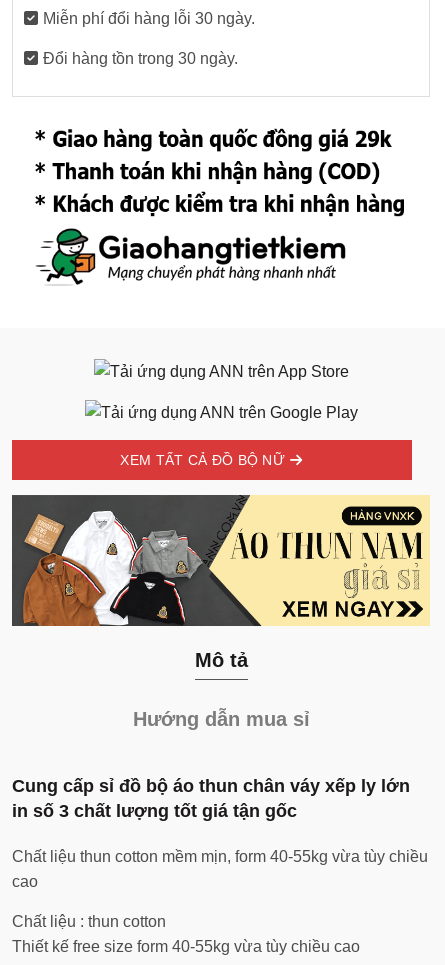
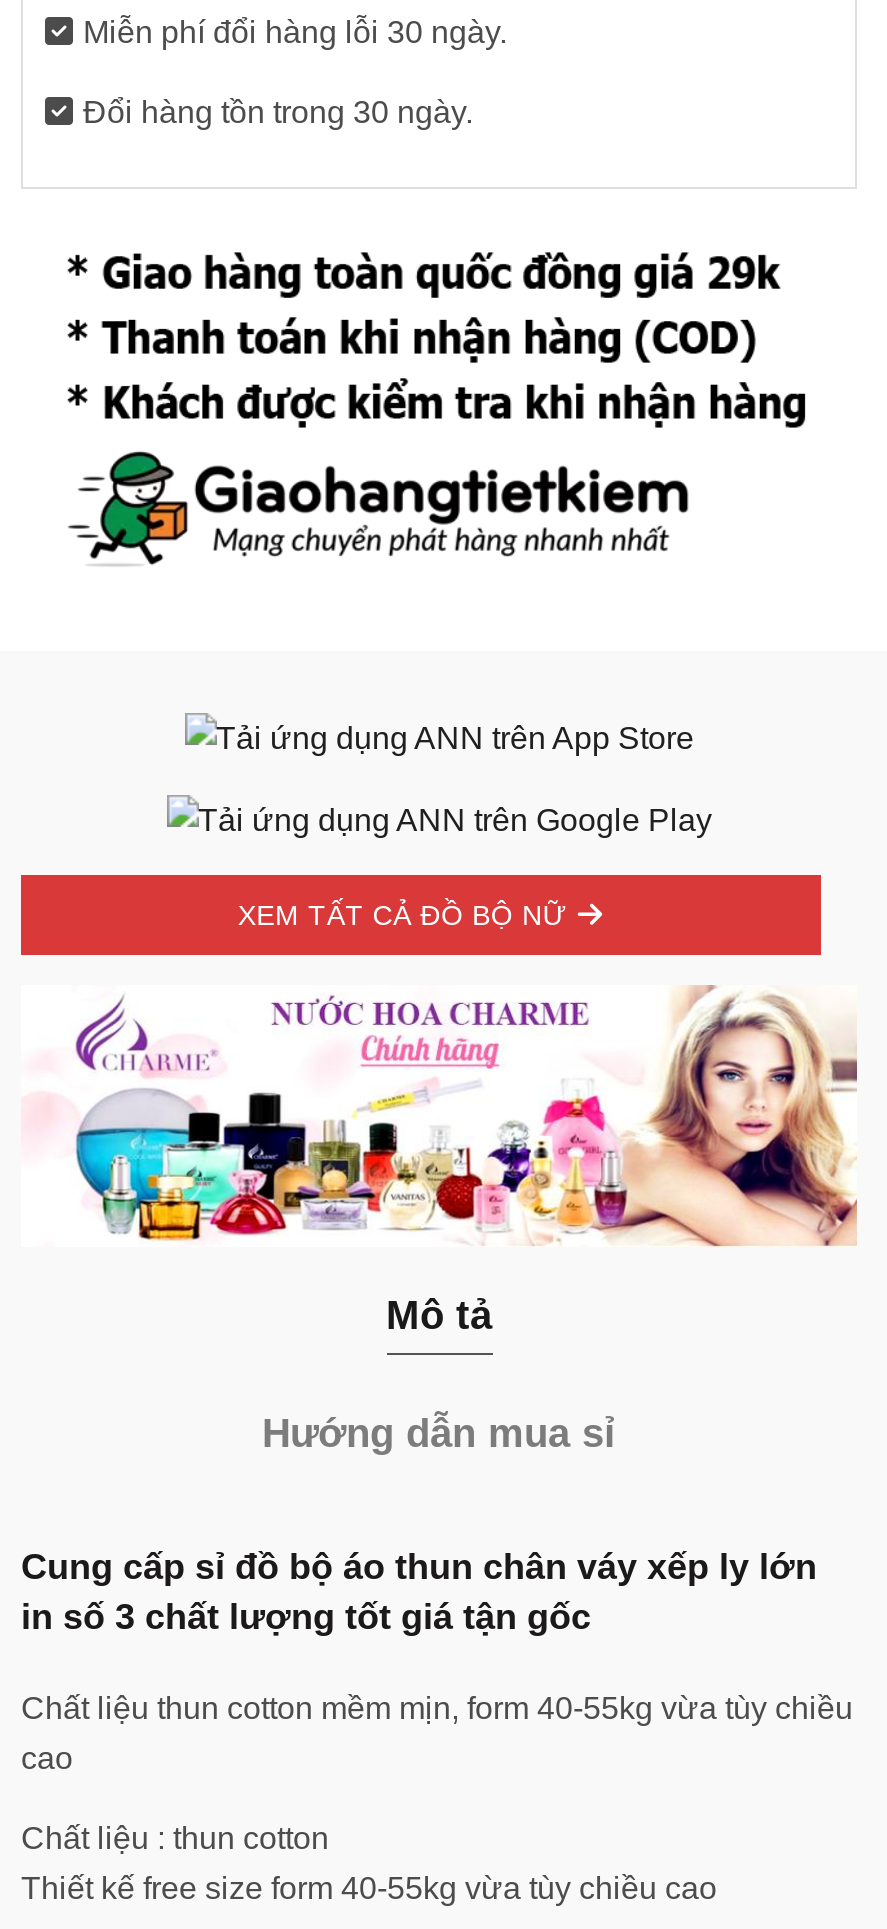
- [image]
+ [image]
